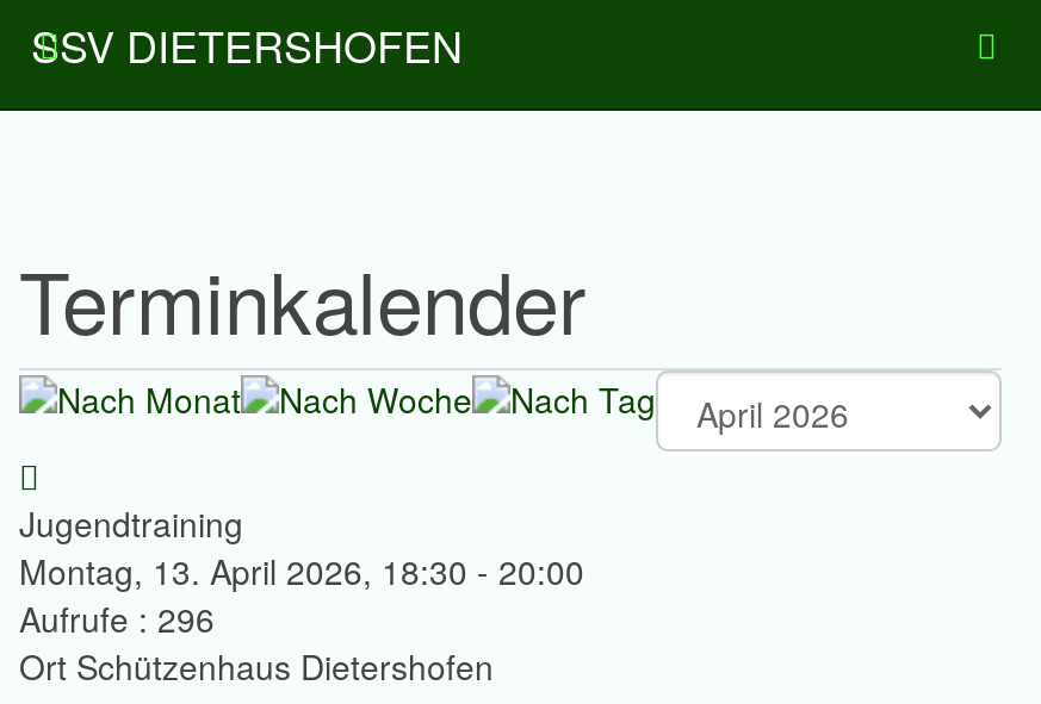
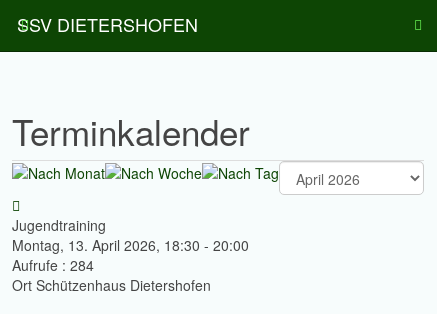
- Aufrufe: 296
+ Aufrufe: 284
